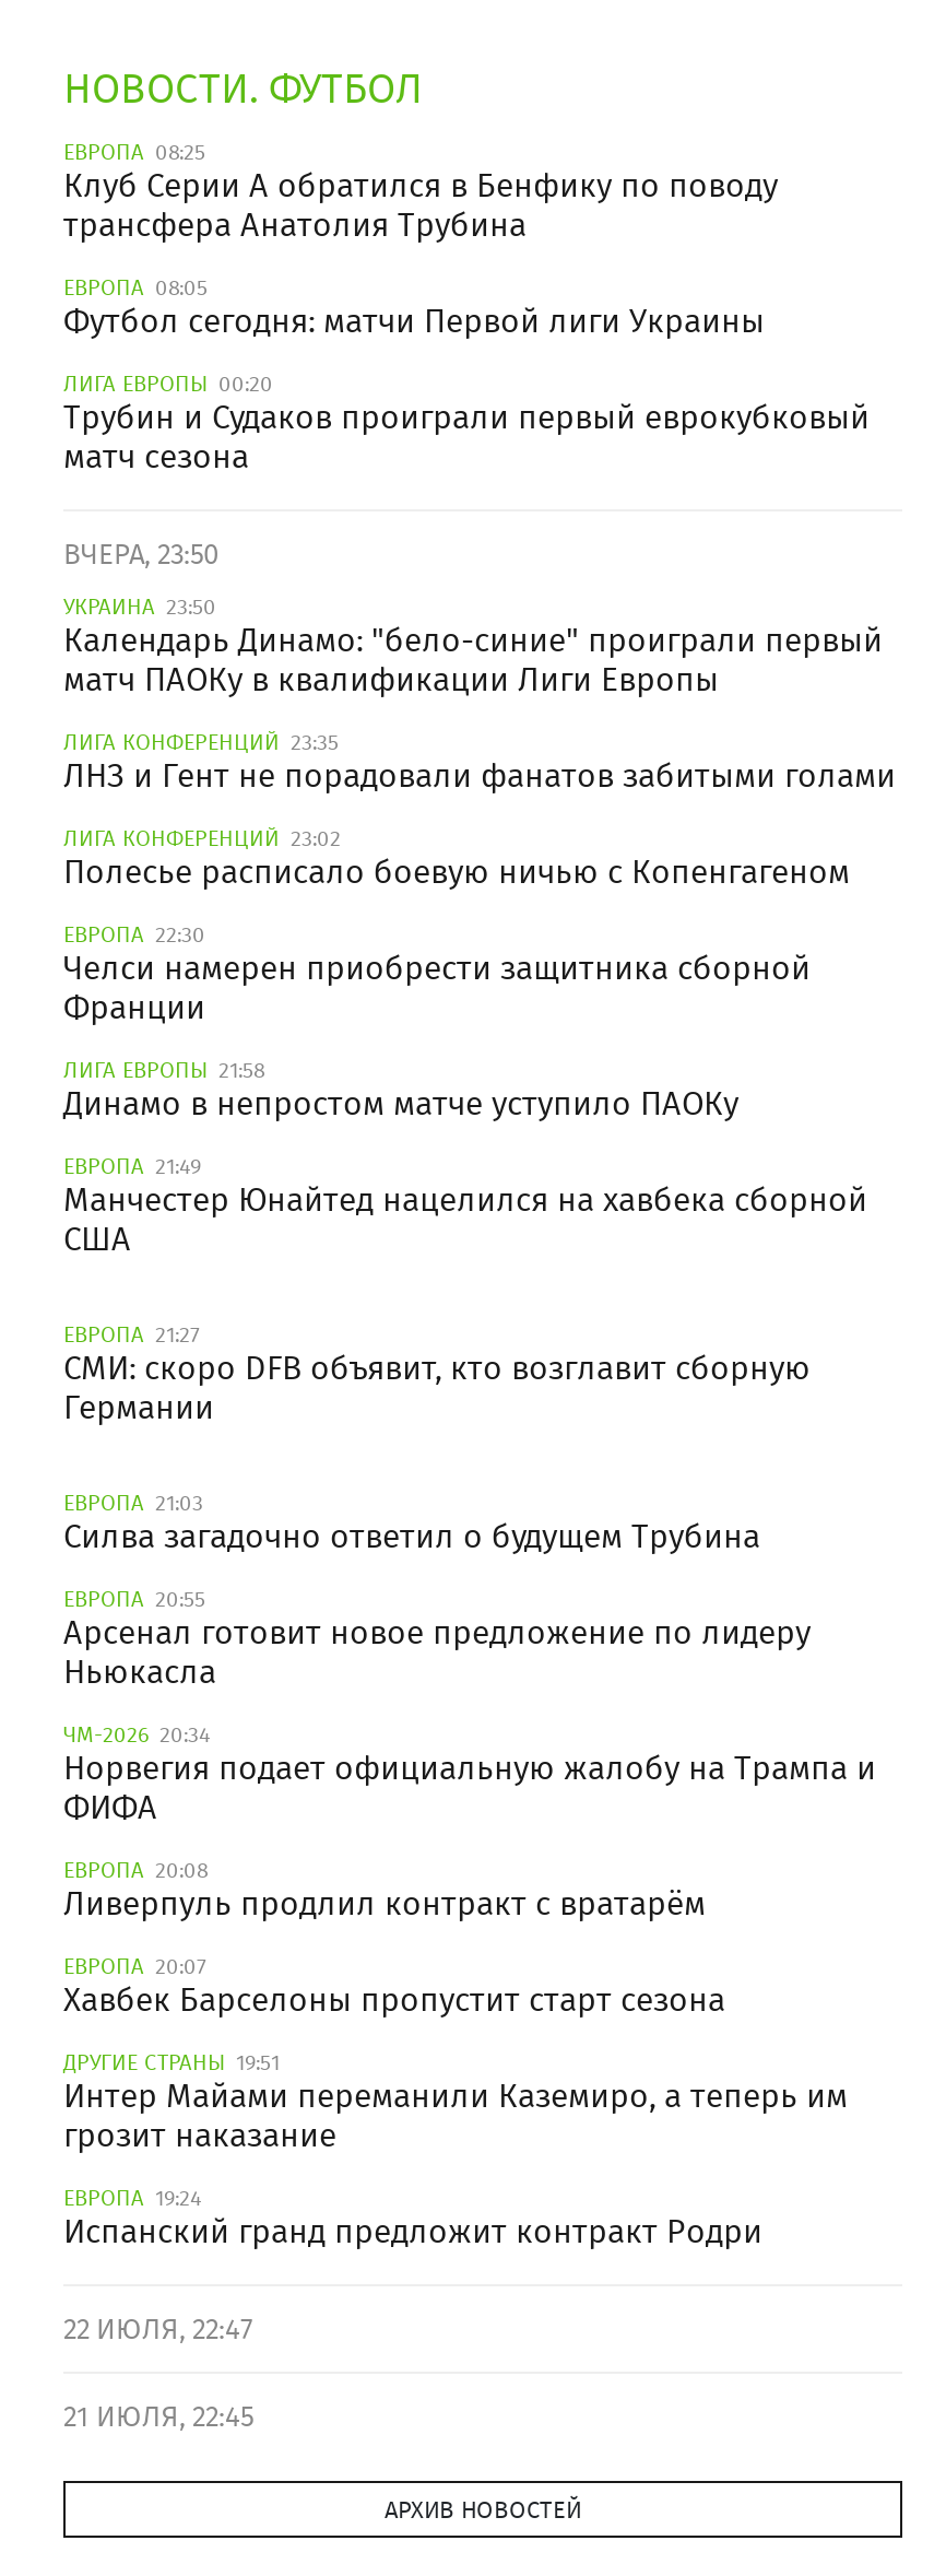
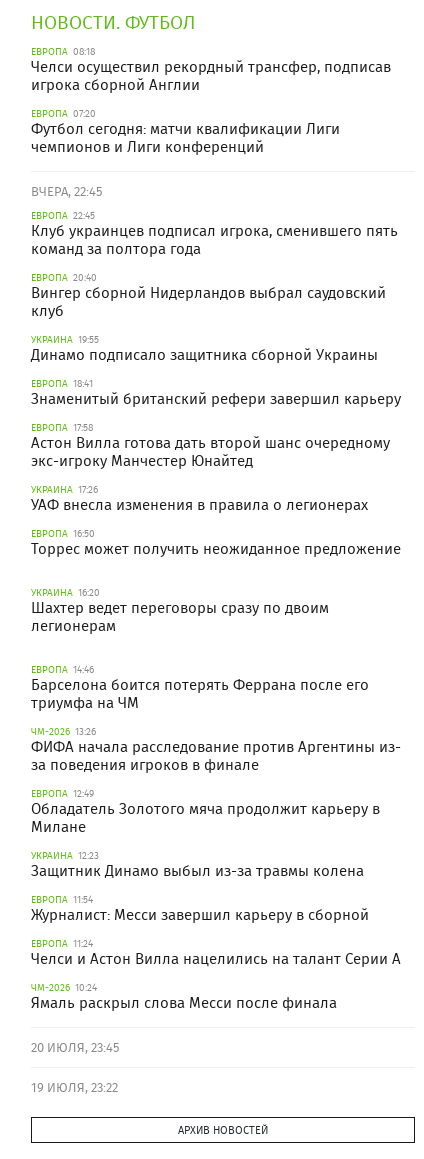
- ЕВРОПА 08:25
- Клуб Серии А обратился в Бенфику по поводу
- трансфера Анатолия Трубина
+ ЕВРОПА 08:18
+ Челси осуществил рекордный трансфер, подписав
+ игрока сборной Англии

- ЕВРОПА 08:05
- Футбол сегодня: матчи Первой лиги Украины
+ ЕВРОПА 07:20
+ Футбол сегодня: матчи квалификации Лиги
+ чемпионов и Лиги конференций

- ЛИГА ЕВРОПЫ 00:20
- Трубин и Судаков проиграли первый еврокубковый
- матч сезона
+ ВЧЕРА, 22:45
+ ЕВРОПА 22:45
+ Клуб украинцев подписал игрока, сменившего пять
+ команд за полтора года

- ВЧЕРА, 23:50
- УКРАИНА 23:50
- Календарь Динамо: "бело-синие" проиграли первый
- матч ПАОКу в квалификации Лиги Европы
+ ЕВРОПА 20:40
+ Вингер сборной Нидерландов выбрал саудовский
+ клуб

- ЛИГА КОНФЕРЕНЦИЙ 23:35
- ЛНЗ и Гент не порадовали фанатов забитыми голами
+ УКРАИНА 19:55
+ Динамо подписало защитника сборной Украины

- ЛИГА КОНФЕРЕНЦИЙ 23:02
- Полесье расписало боевую ничью с Копенгагеном
+ ЕВРОПА 18:41
+ Знаменитый британский рефери завершил карьеру

- ЕВРОПА 22:30
- Челси намерен приобрести защитника сборной
- Франции
+ ЕВРОПА 17:58
+ Астон Вилла готова дать второй шанс очередному
+ экс-игроку Манчестер Юнайтед

- ЛИГА ЕВРОПЫ 21:58
- Динамо в непростом матче уступило ПАОКу
+ УКРАИНА 17:26
+ УАФ внесла изменения в правила о легионерах

- ЕВРОПА 21:49
- Манчестер Юнайтед нацелился на хавбека сборной
- США
+ ЕВРОПА 16:50
+ Торрес может получить неожиданное предложение

- ЕВРОПА 21:27
- СМИ: скоро DFB объявит, кто возглавит сборную
- Германии
+ УКРАИНА 16:20
+ Шахтер ведет переговоры сразу по двоим
+ легионерам

- ЕВРОПА 21:03
- Силва загадочно ответил о будущем Трубина
+ ЕВРОПА 14:46
+ Барселона боится потерять Феррана после его
+ триумфа на ЧМ

- ЕВРОПА 20:55
- Арсенал готовит новое предложение по лидеру
- Ньюкасла
+ ЧМ-2026 13:26
+ ФИФА начала расследование против Аргентины из-
+ за поведения игроков в финале

- ЧМ-2026 20:34
- Норвегия подает официальную жалобу на Трампа и
- ФИФА
+ ЕВРОПА 12:49
+ Обладатель Золотого мяча продолжит карьеру в
+ Милане

- ЕВРОПА 20:08
- Ливерпуль продлил контракт с вратарём
+ УКРАИНА 12:23
+ Защитник Динамо выбыл из-за травмы колена

- ЕВРОПА 20:07
- Хавбек Барселоны пропустит старт сезона
+ ЕВРОПА 11:54
+ Журналист: Месси завершил карьеру в сборной

- ДРУГИЕ СТРАНЫ 19:51
- Интер Майами переманили Каземиро, а теперь им
- грозит наказание
+ ЕВРОПА 11:24
+ Челси и Астон Вилла нацелились на талант Серии А

- ЕВРОПА 19:24
- Испанский гранд предложит контракт Родри
+ ЧМ-2026 10:24
+ Ямаль раскрыл слова Месси после финала

- 22 ИЮЛЯ, 22:47
+ 20 ИЮЛЯ, 23:45

- 21 ИЮЛЯ, 22:45
+ 19 ИЮЛЯ, 23:22
